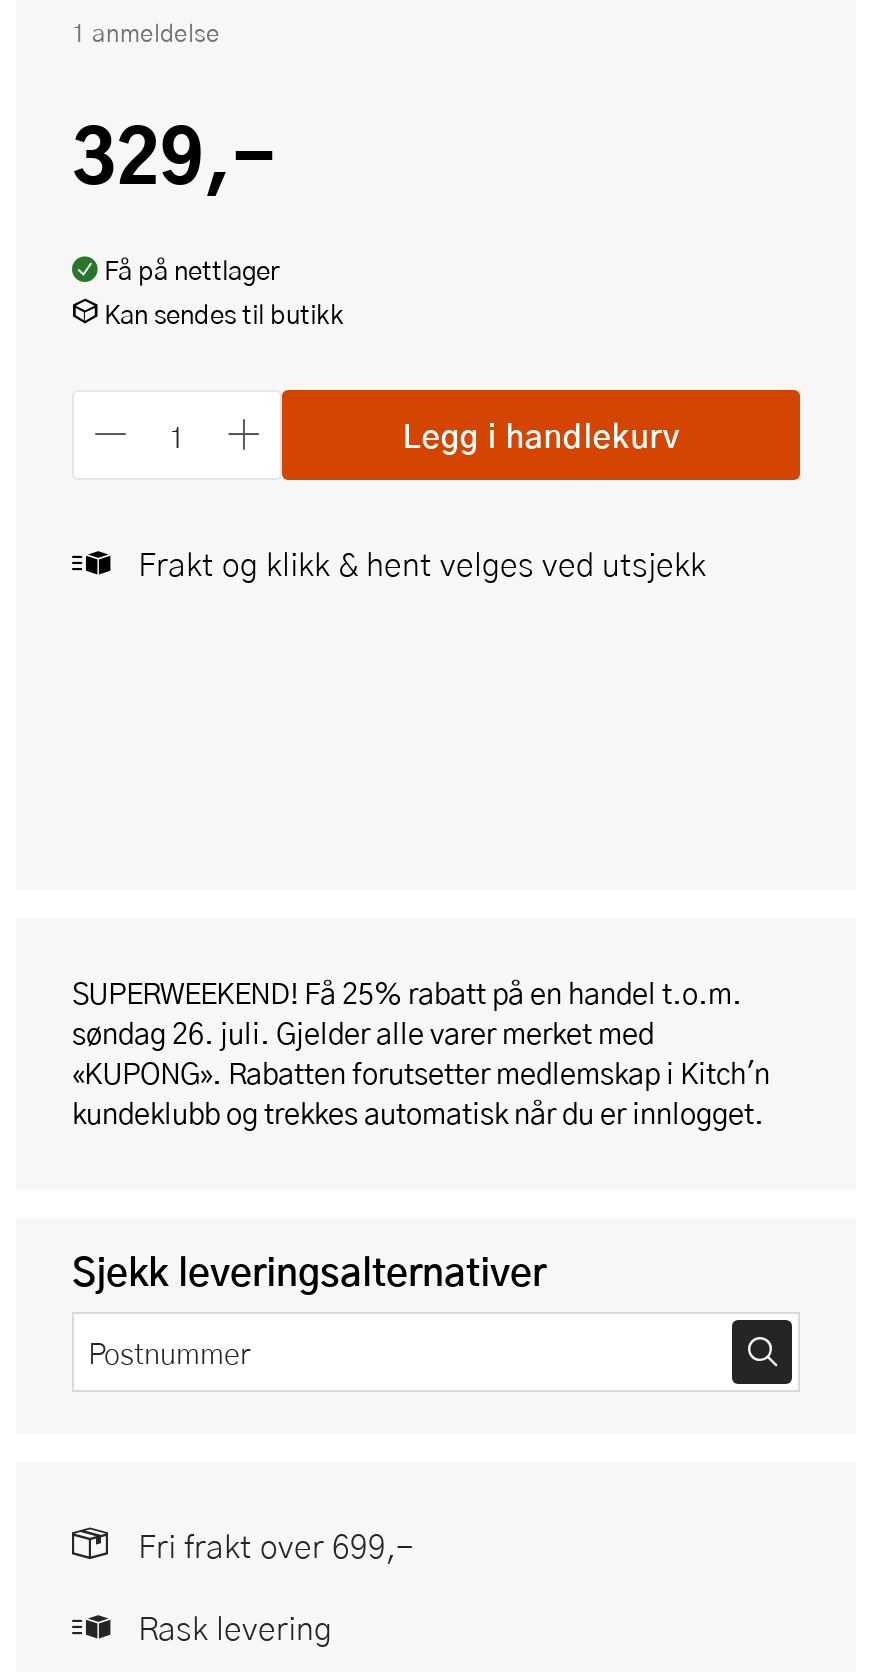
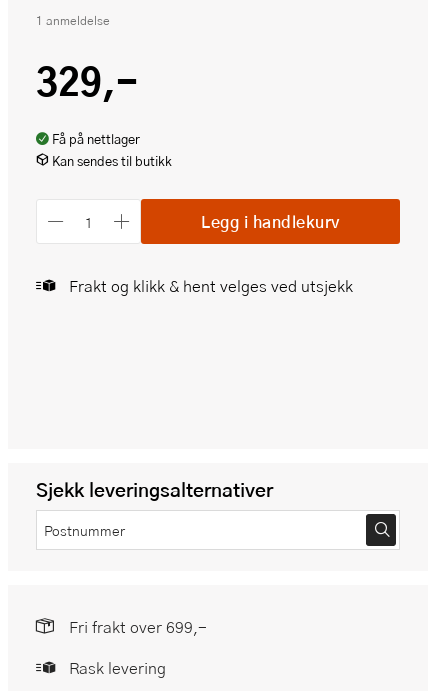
- SUPERWEEKEND! Få 25% rabatt på en handel t.o.m.
- søndag 26. juli. Gjelder alle varer merket med
- «KUPONG». Rabatten forutsetter medlemskap i Kitch'n
- kundeklubb og trekkes automatisk når du er innlogget.
